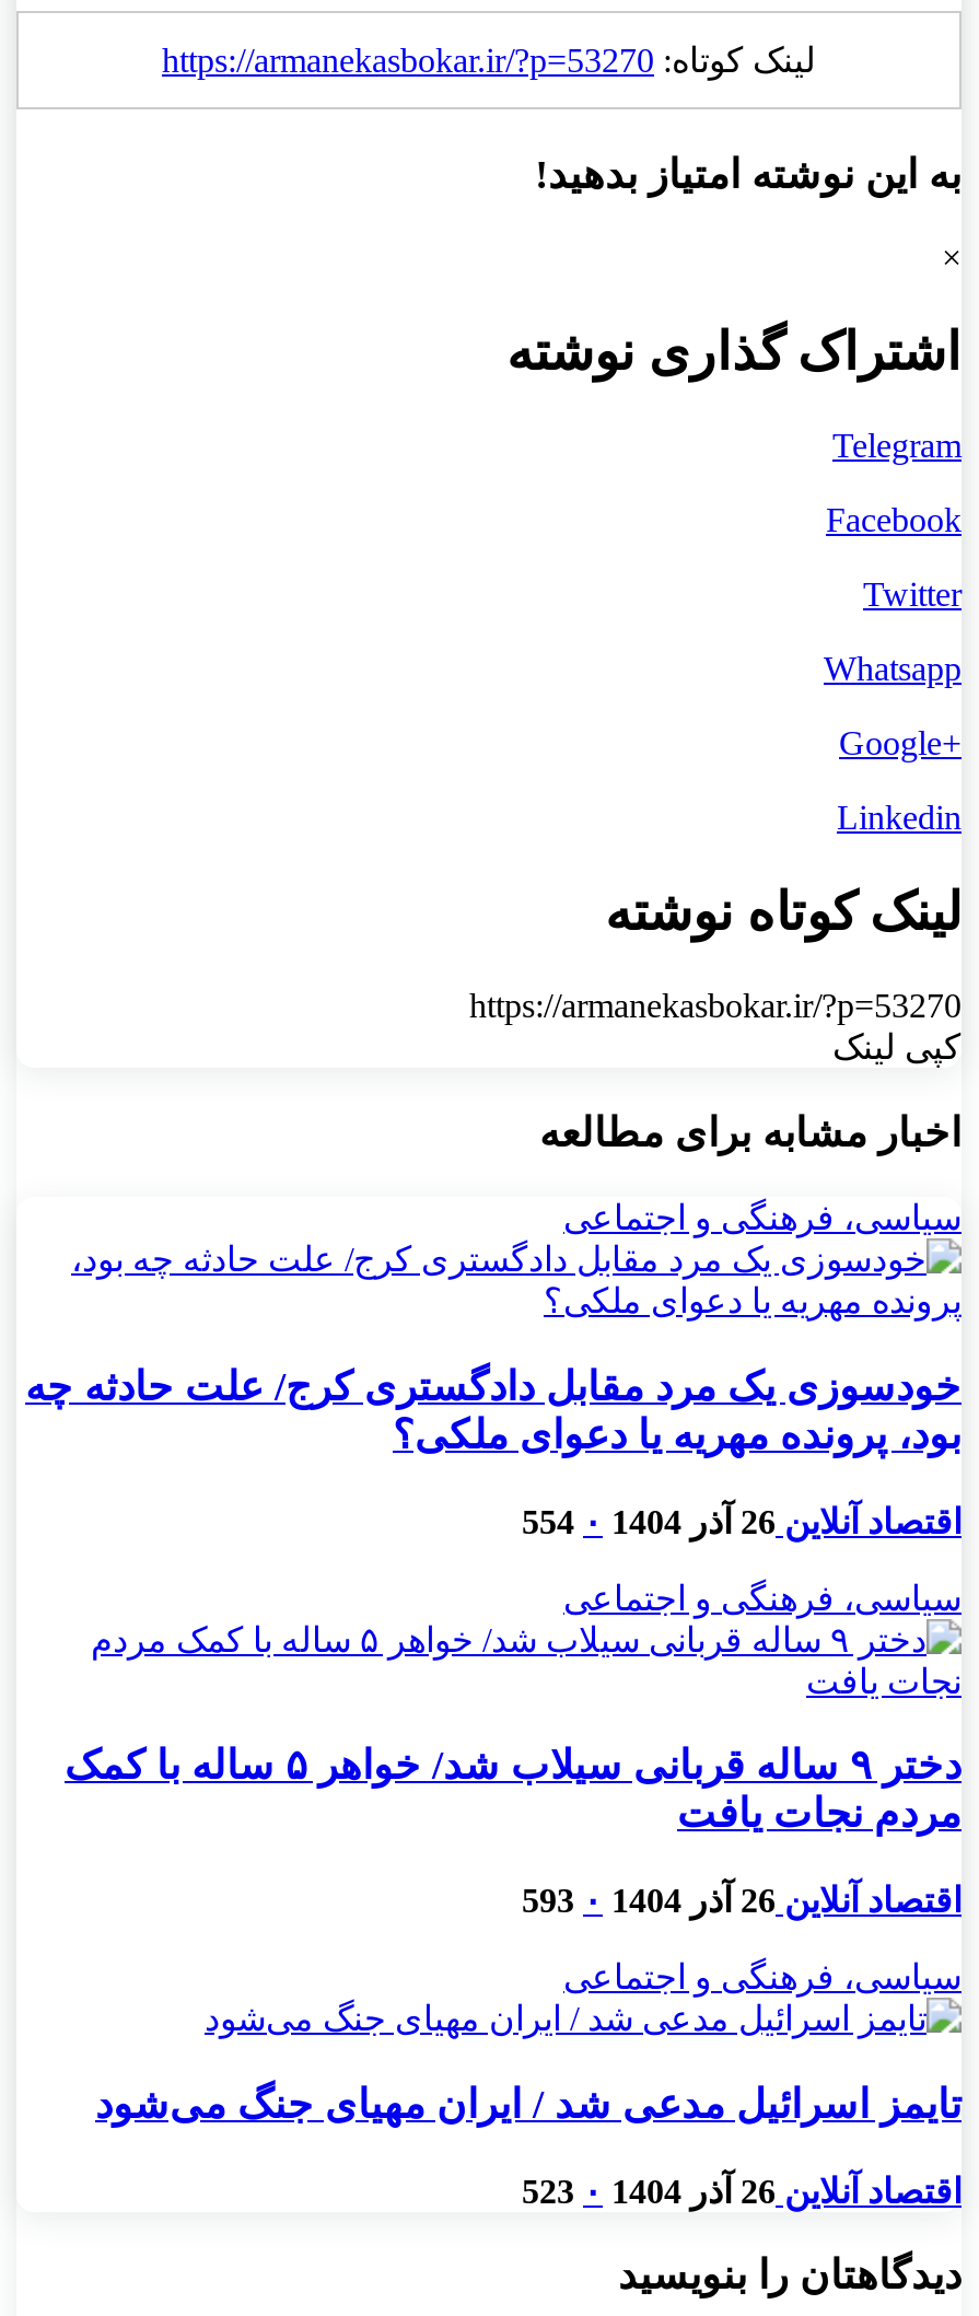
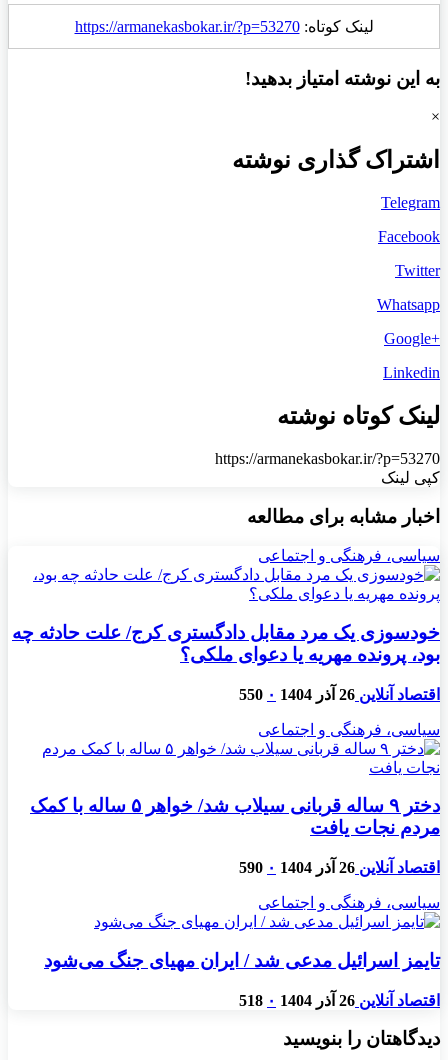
- 554
+ 550

- 593
+ 590

- 523
+ 518
